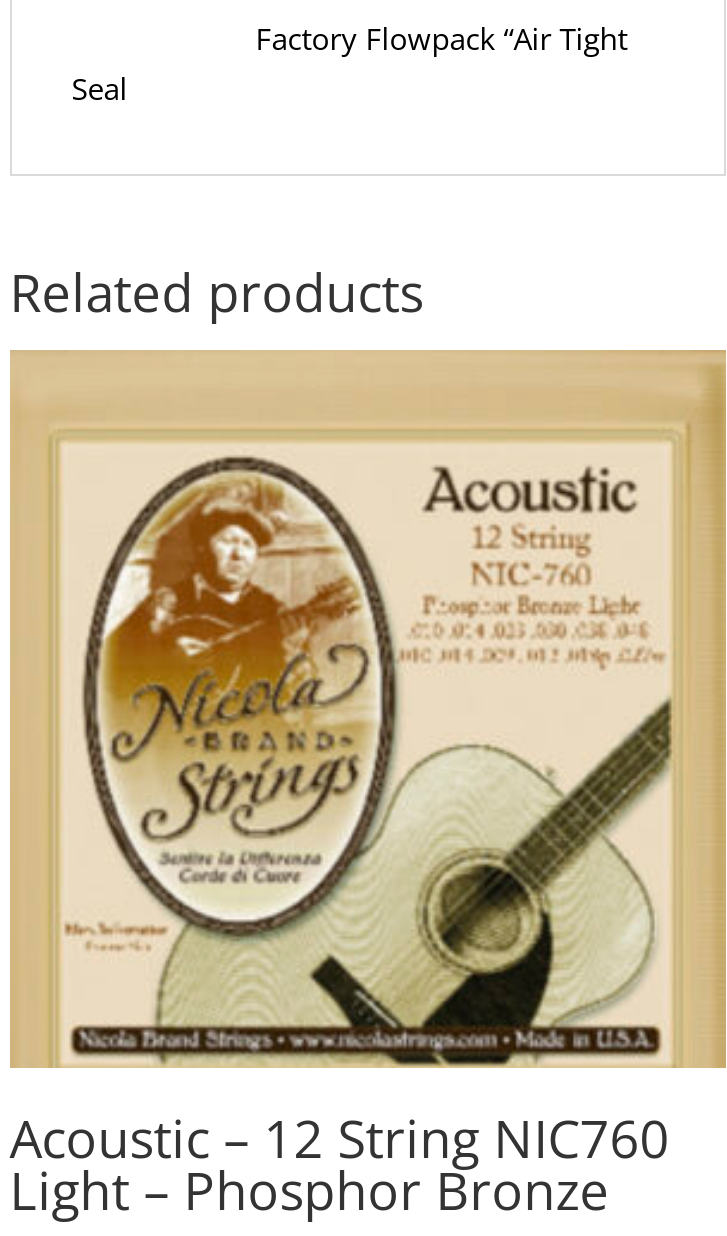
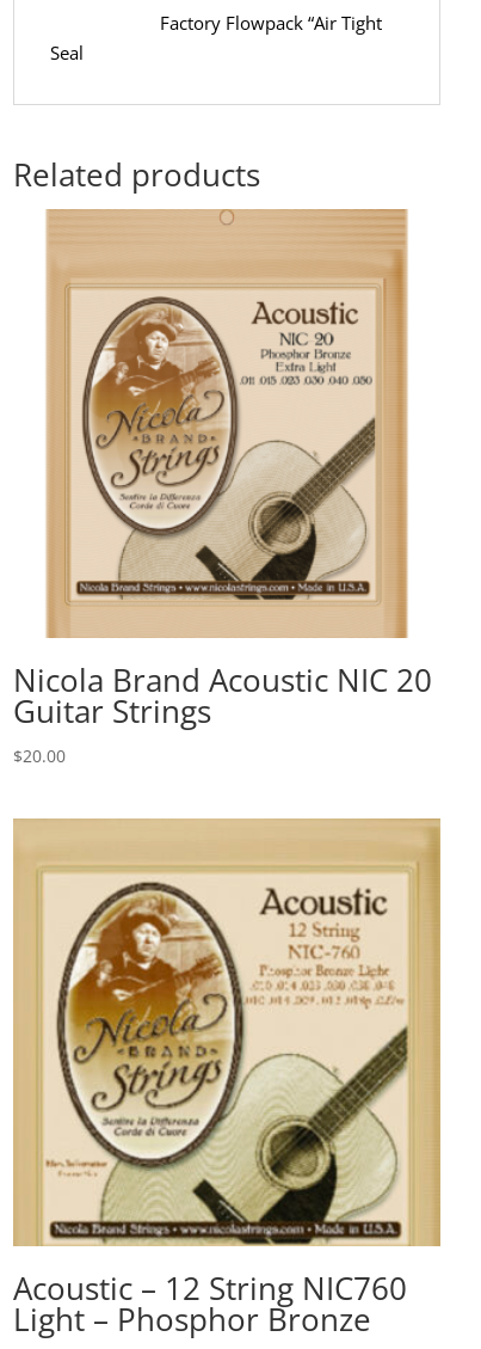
+ [image]
+ Nicola Brand Acoustic NIC 20
+ Guitar Strings
+ $20.00
